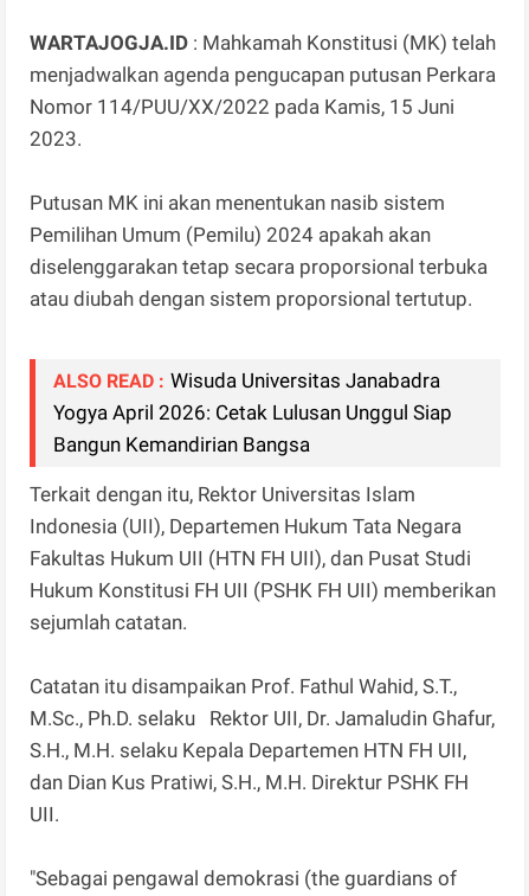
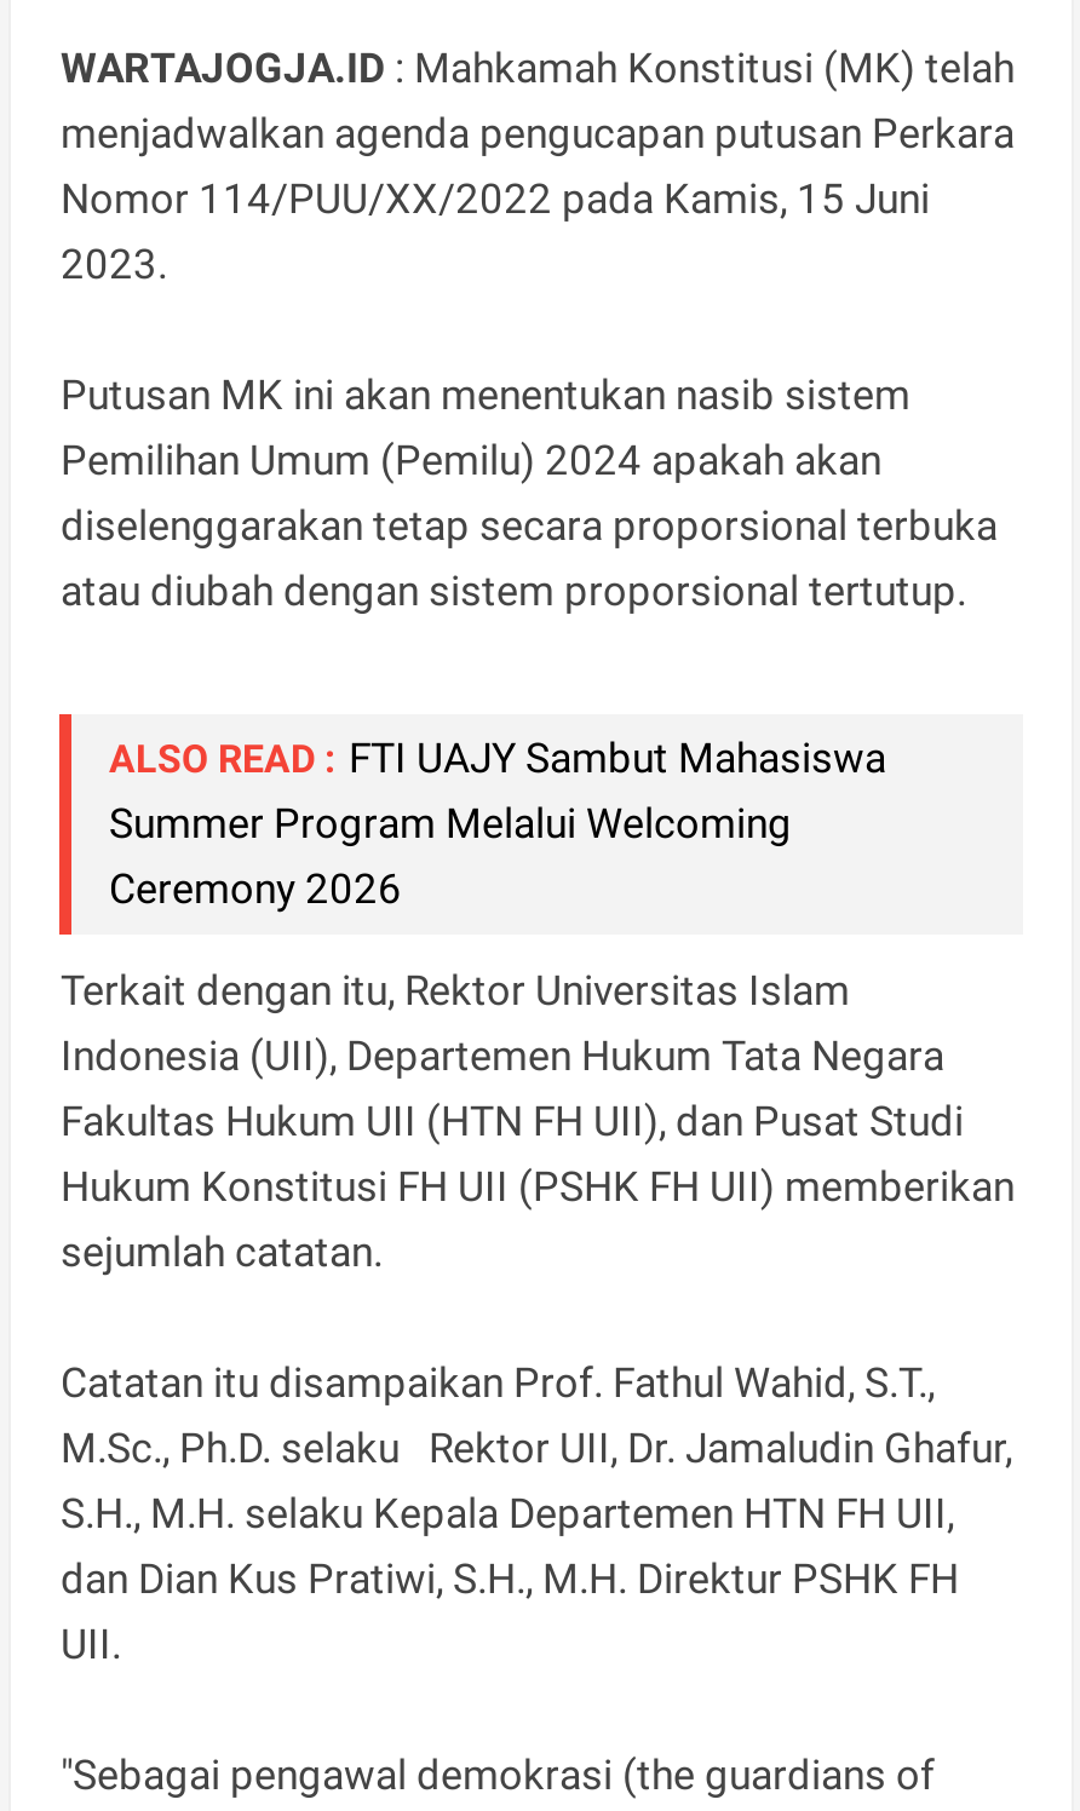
- ALSO READ : Wisuda Universitas Janabadra
- Yogya April 2026: Cetak Lulusan Unggul Siap
- Bangun Kemandirian Bangsa
+ ALSO READ : FTI UAJY Sambut Mahasiswa
+ Summer Program Melalui Welcoming
+ Ceremony 2026
